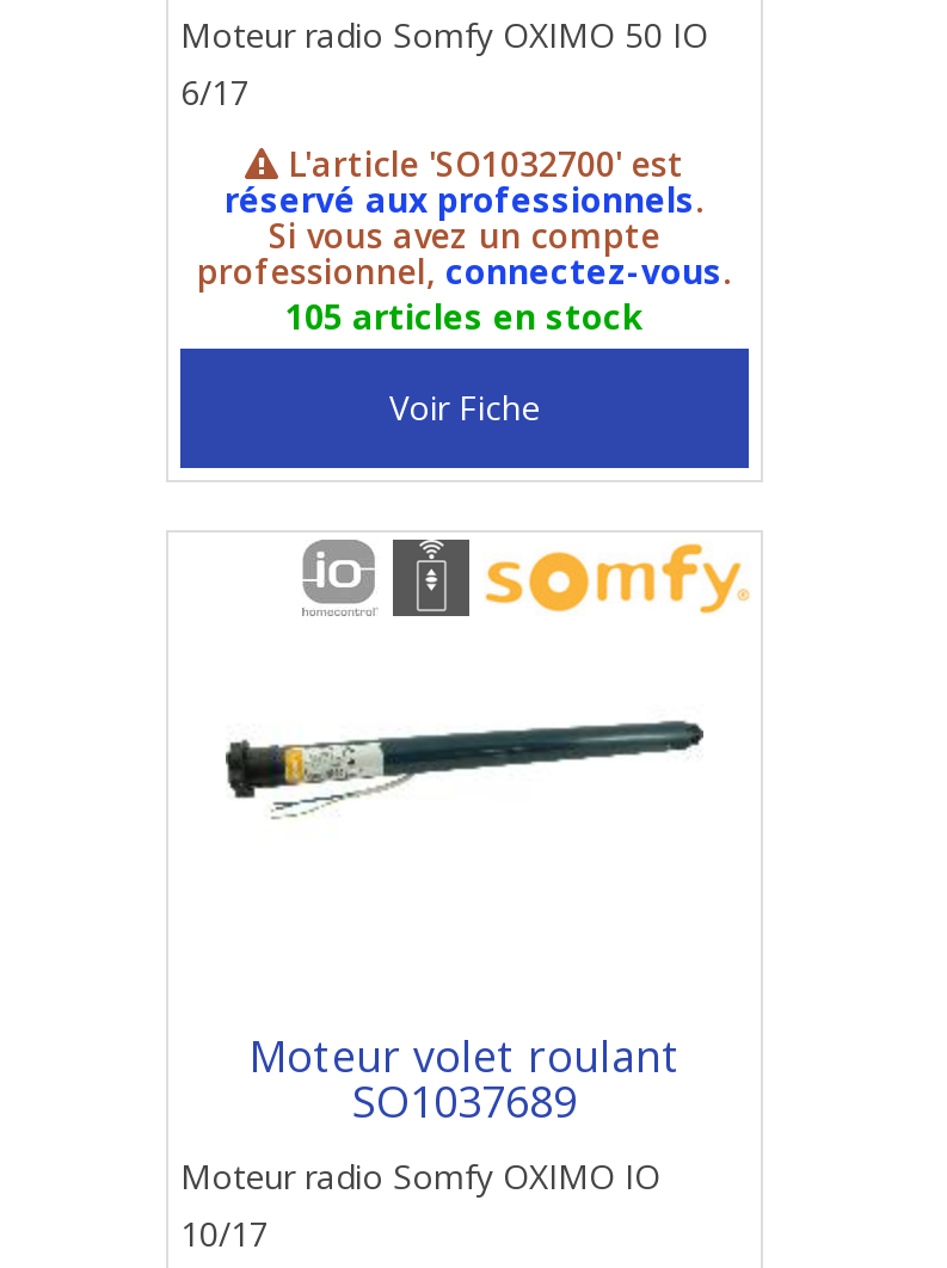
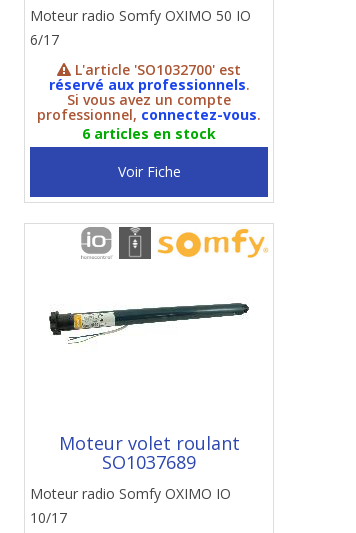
- 105 articles en stock
+ 6 articles en stock
